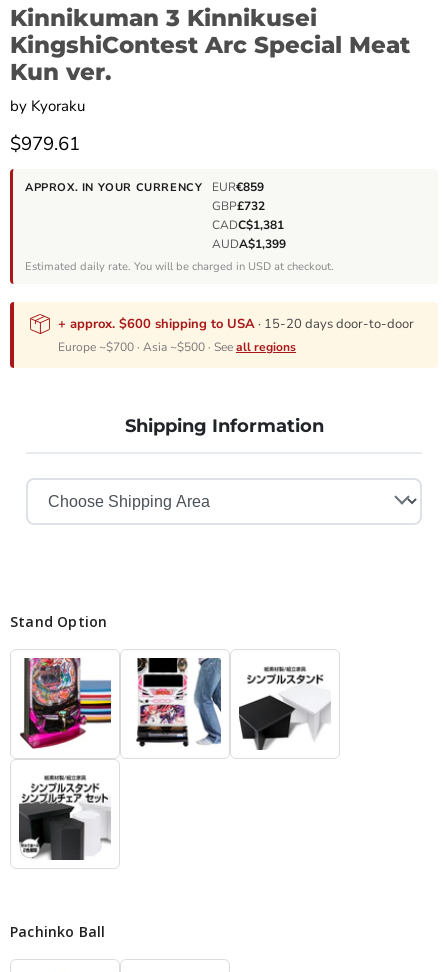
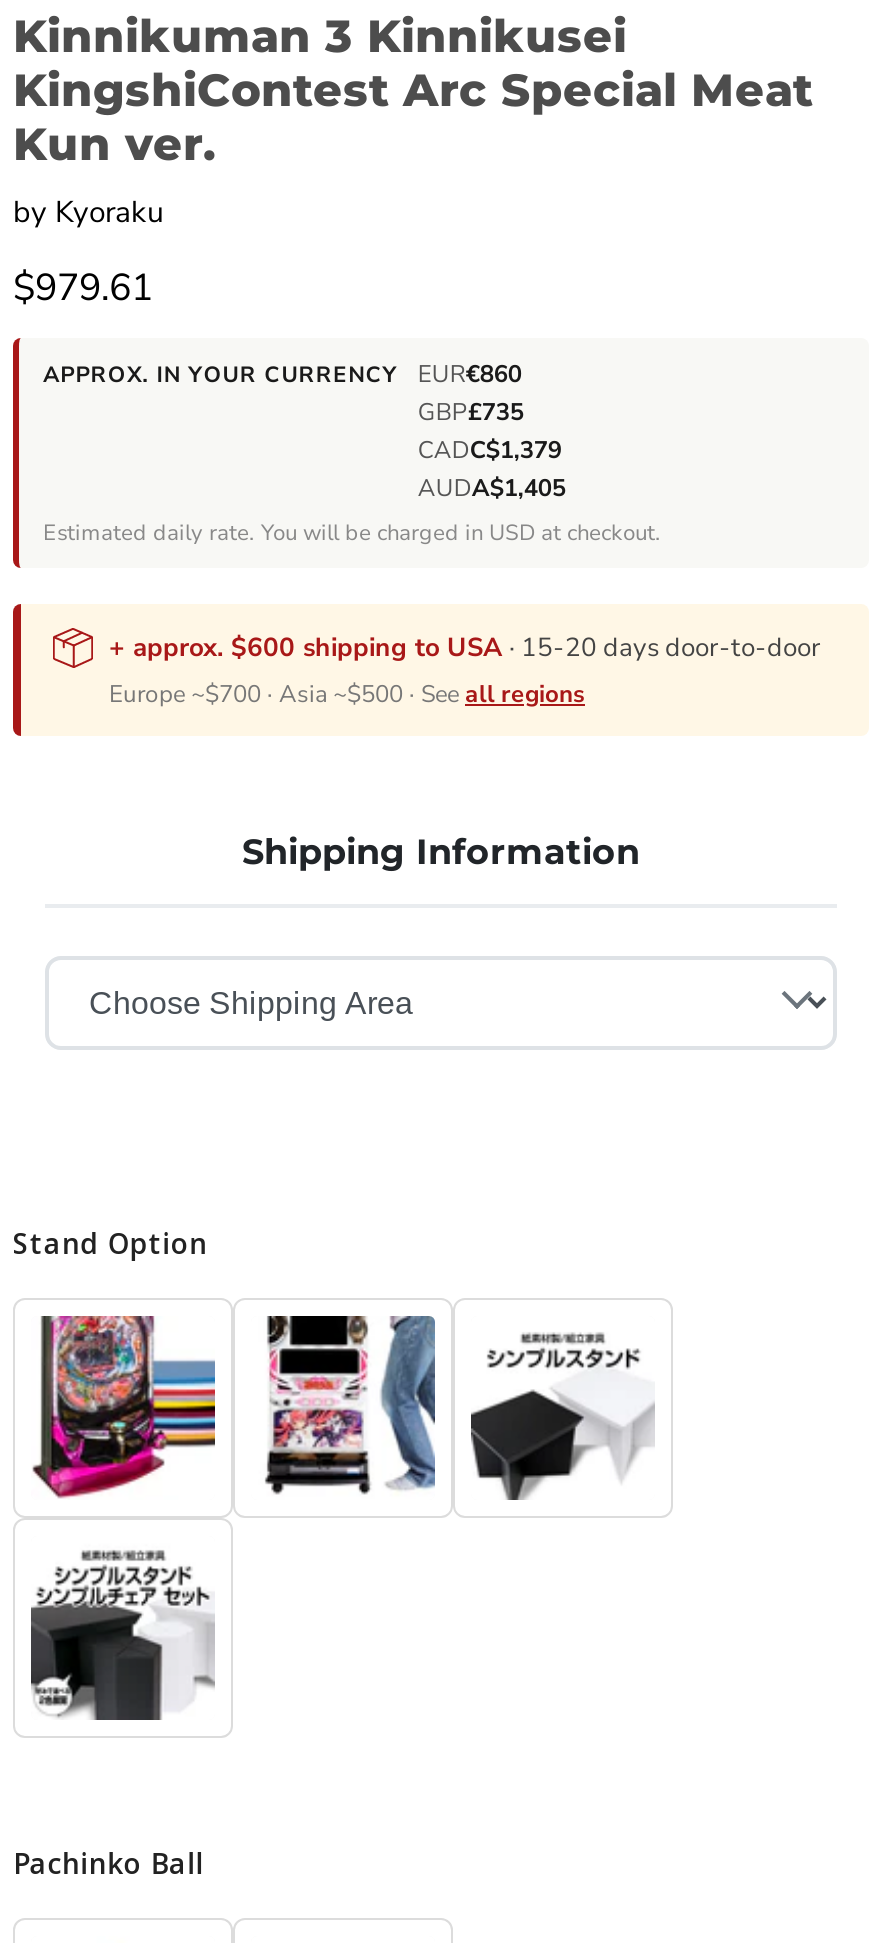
- APPROX. IN YOUR CURRENCY EUR€859
+ APPROX. IN YOUR CURRENCY EUR€860

- GBP£732
+ GBP£735

- CADC$1,381
+ CADC$1,379

- AUDA$1,399
+ AUDA$1,405
